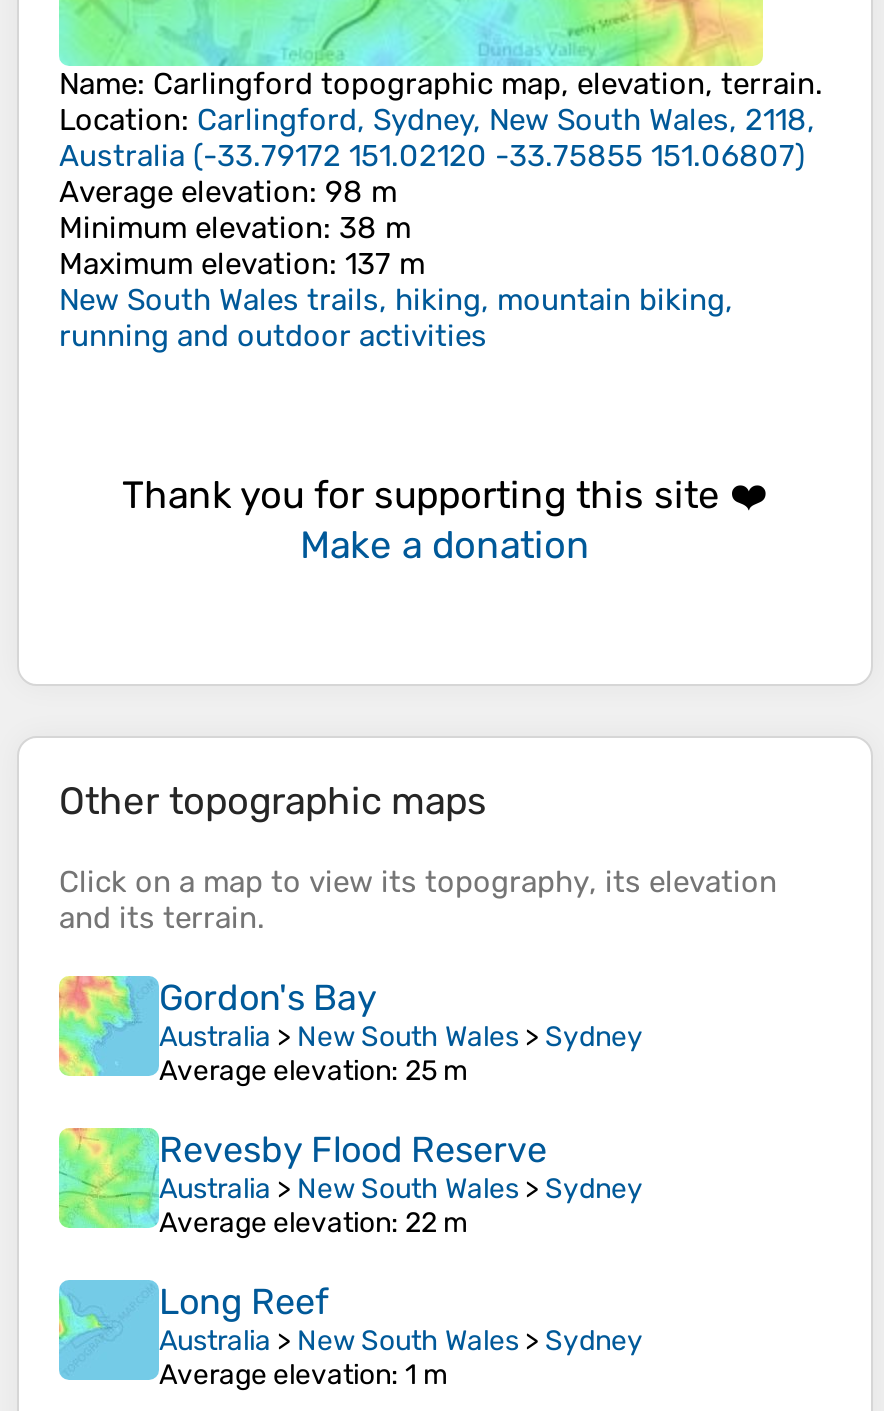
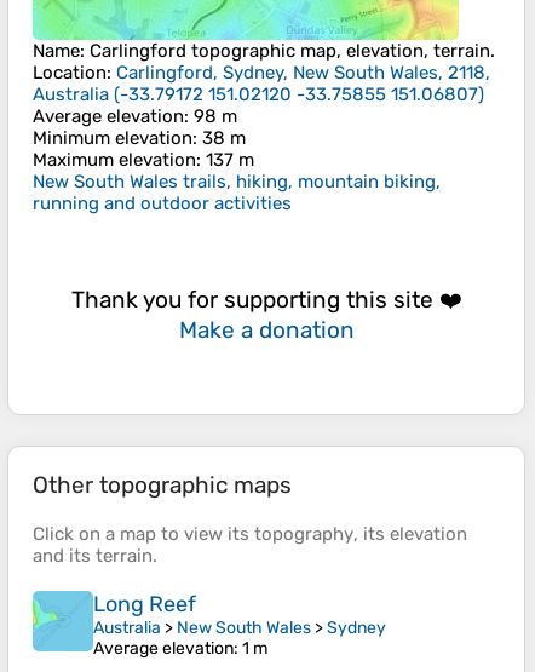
- [image]
- Gordon's Bay
- Australia > New South Wales > Sydney
- Average elevation: 25 m
- Revesby Flood Reserve
- Australia > New South Wales > Sydney
- Average elevation: 22 m

- [image]
